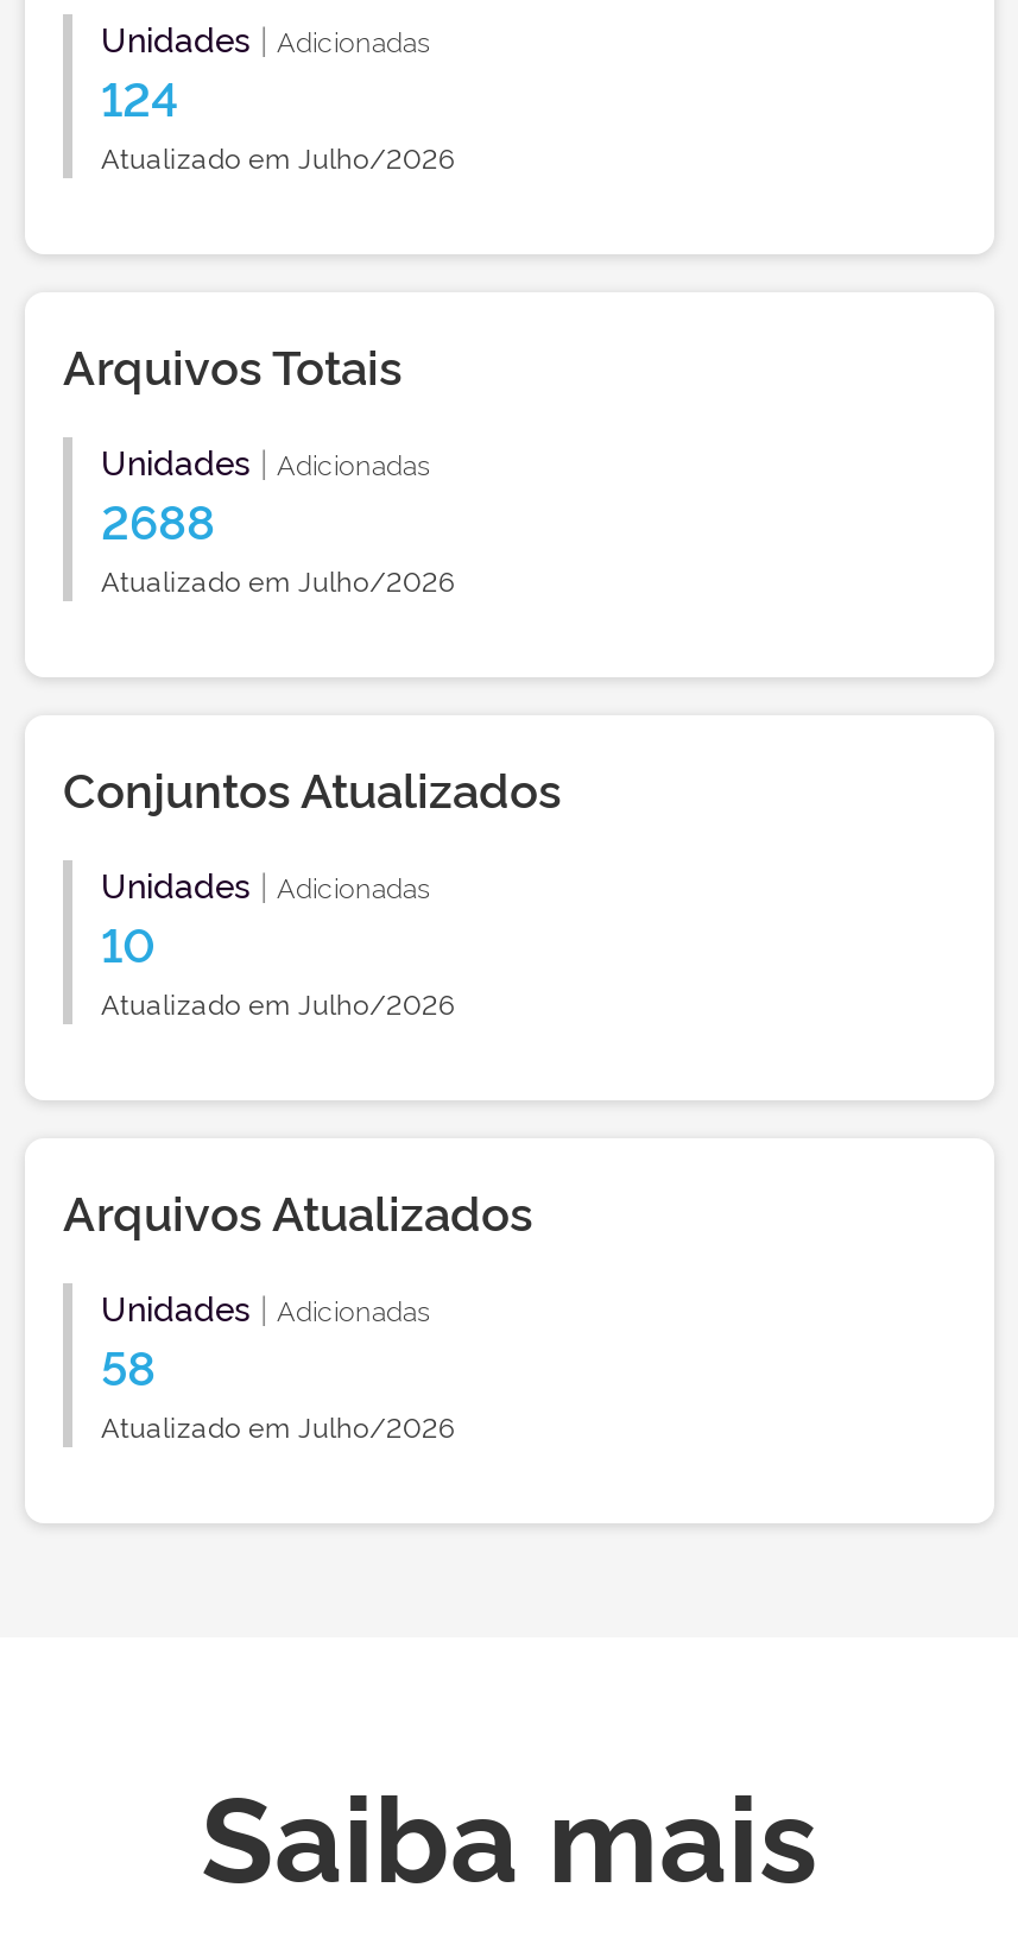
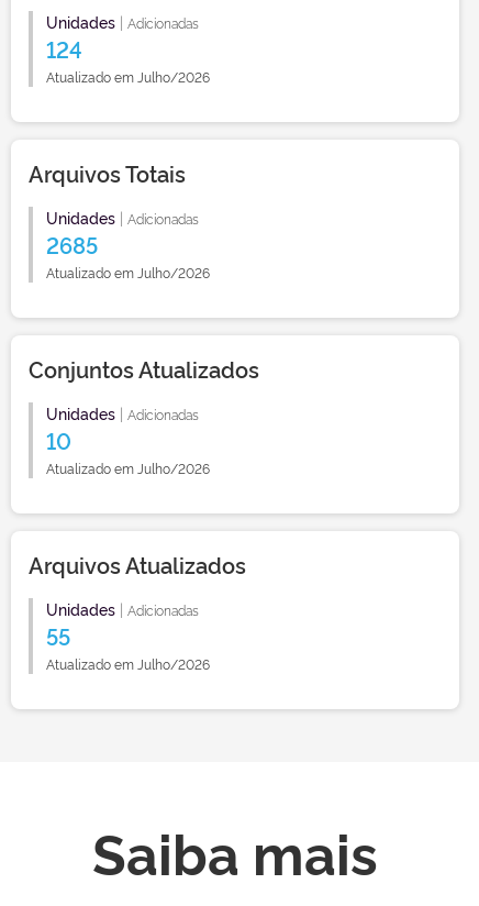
- 2688
+ 2685

- 58
+ 55
